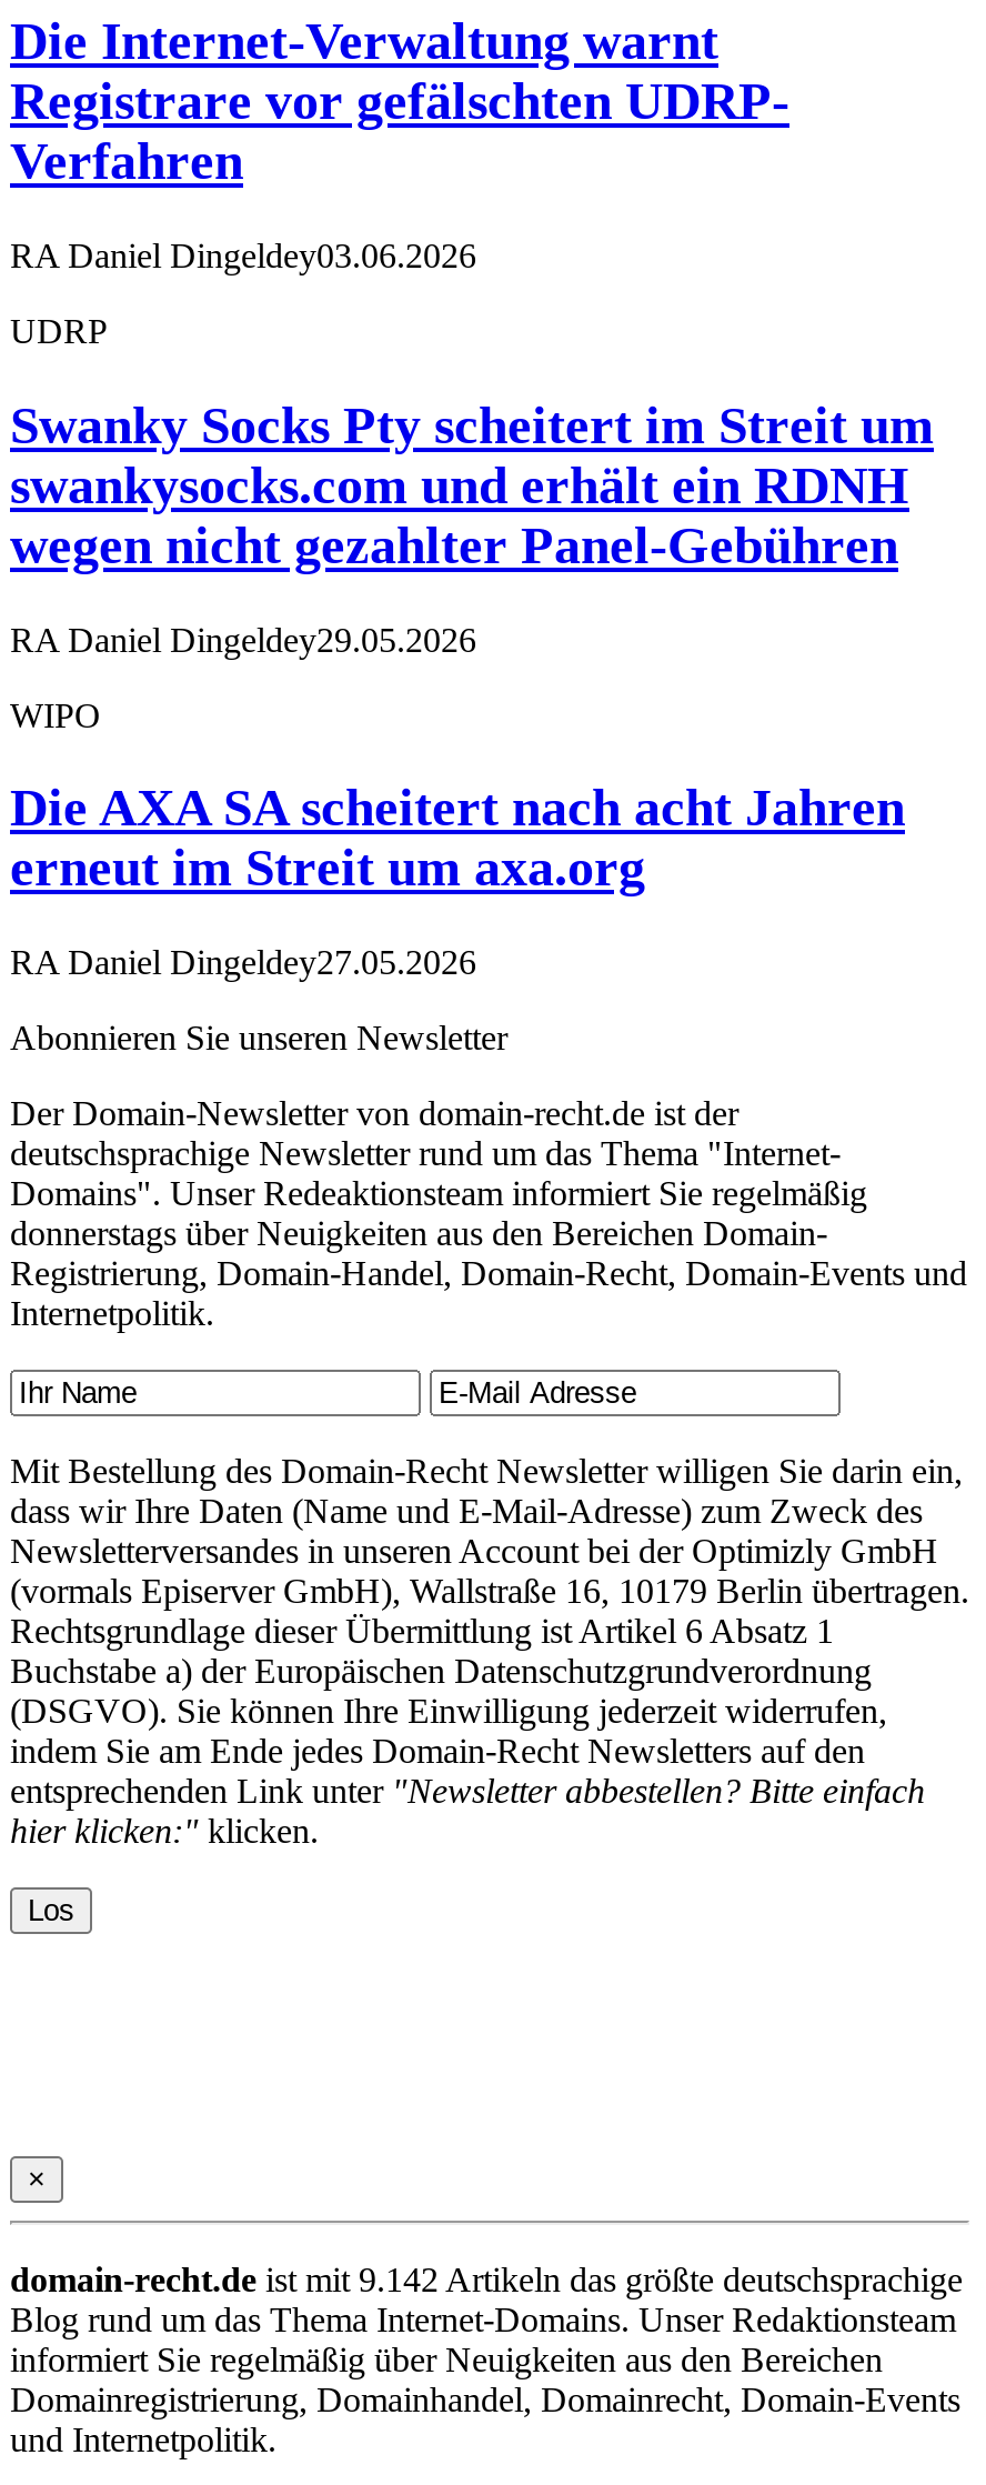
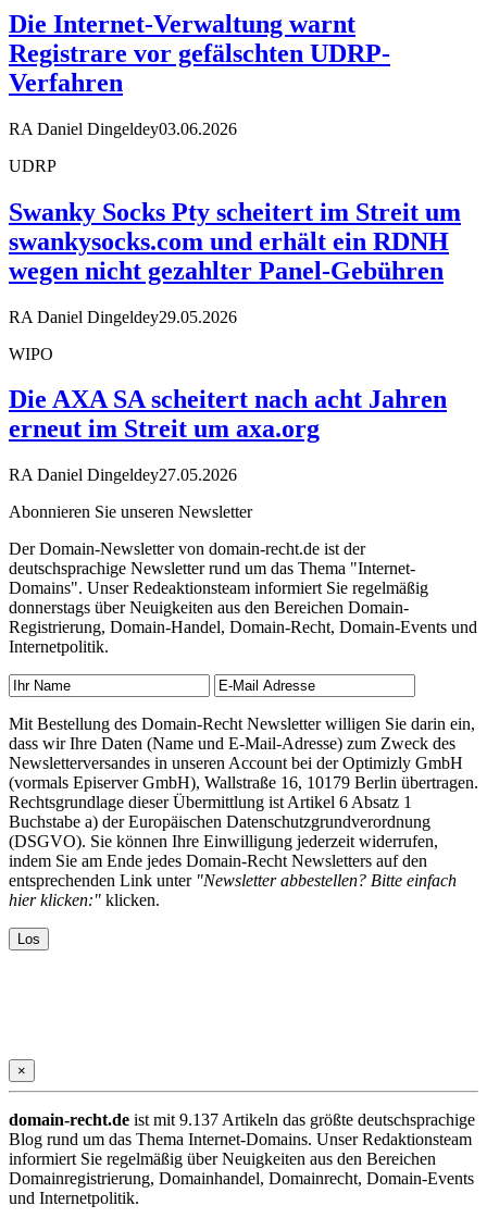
- domain-recht.de ist mit 9.142 Artikeln das größte deutschsprachige
+ domain-recht.de ist mit 9.137 Artikeln das größte deutschsprachige
